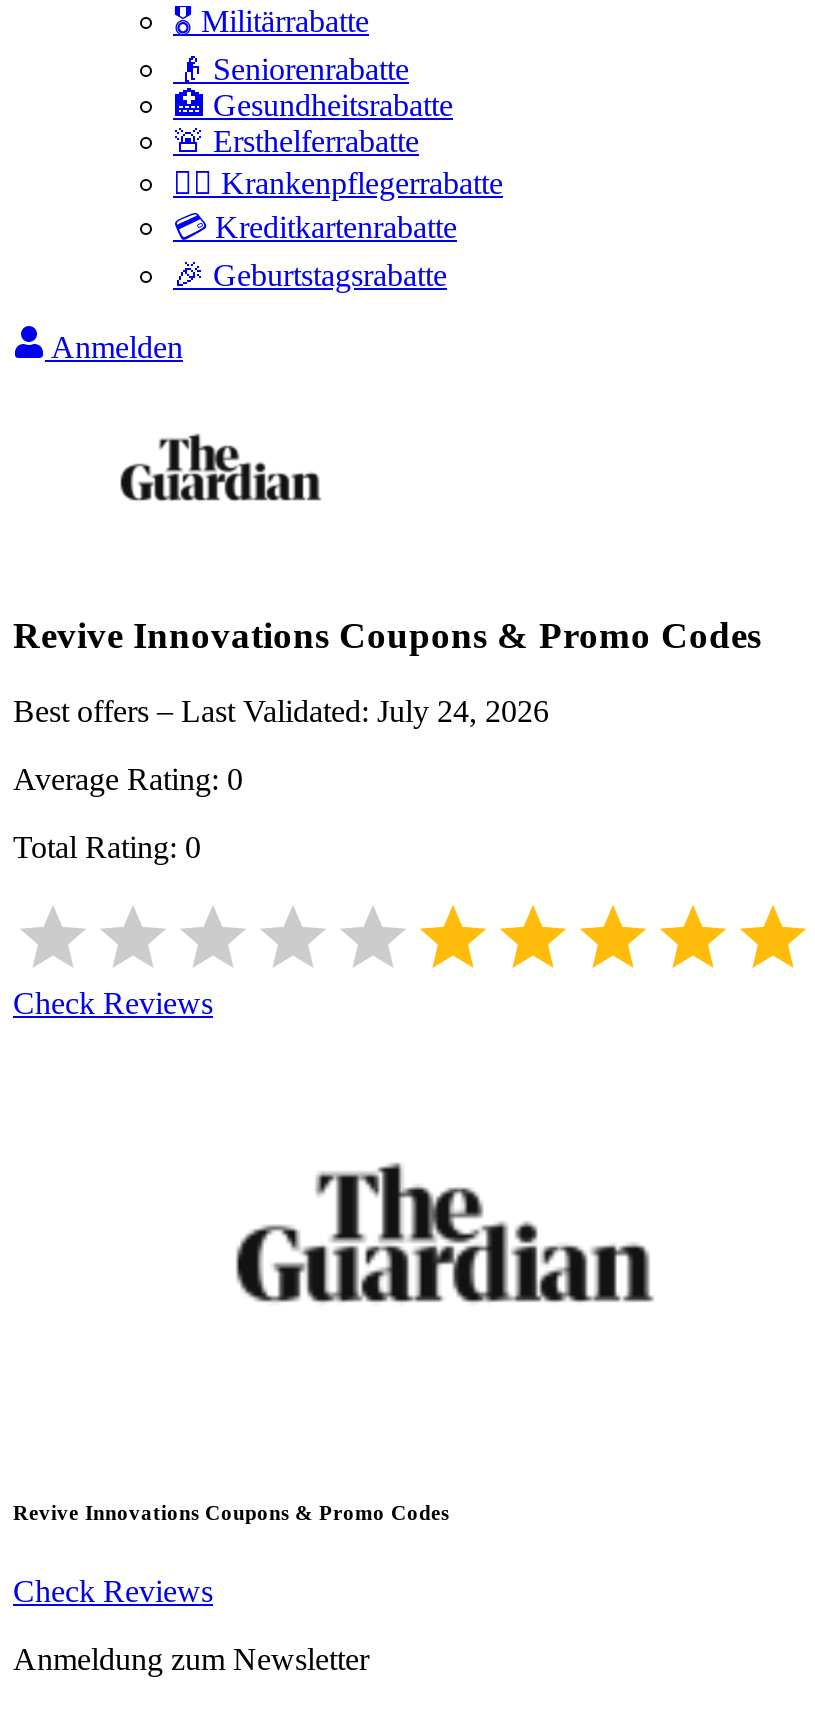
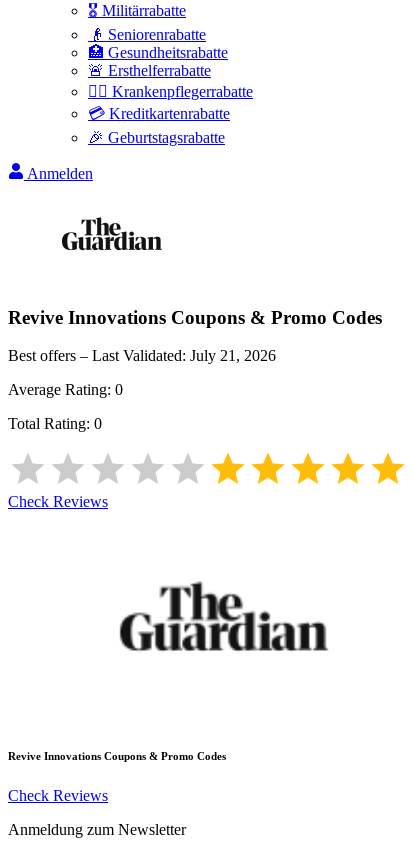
- Best offers – Last Validated: July 24, 2026
+ Best offers – Last Validated: July 21, 2026
